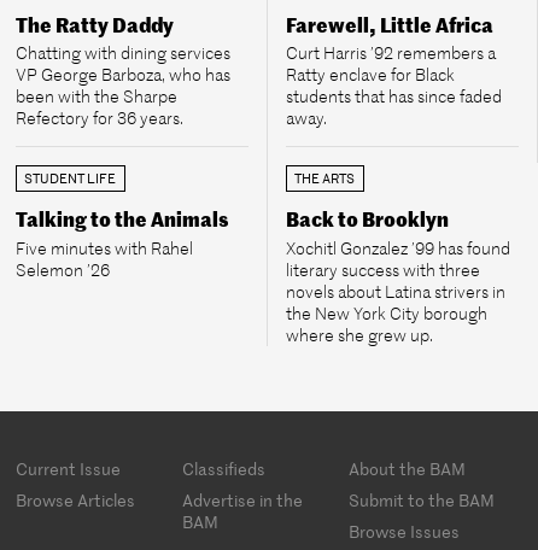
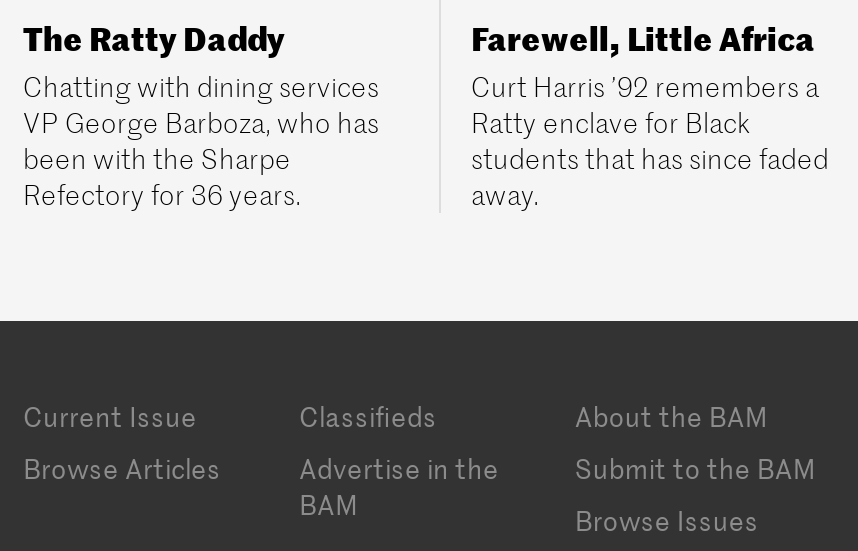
- STUDENT LIFE
- Talking to the Animals
- Five minutes with Rahel
- Selemon ’26

- THE ARTS
- Back to Brooklyn
- Xochitl Gonzalez ’99 has found
- literary success with three
- novels about Latina strivers in
- the New York City borough
- where she grew up.
